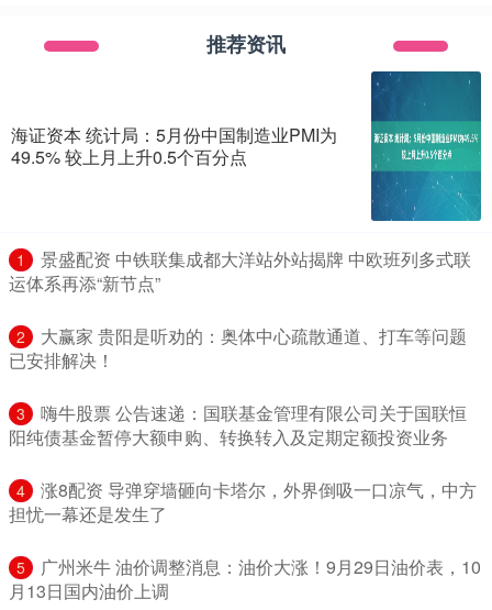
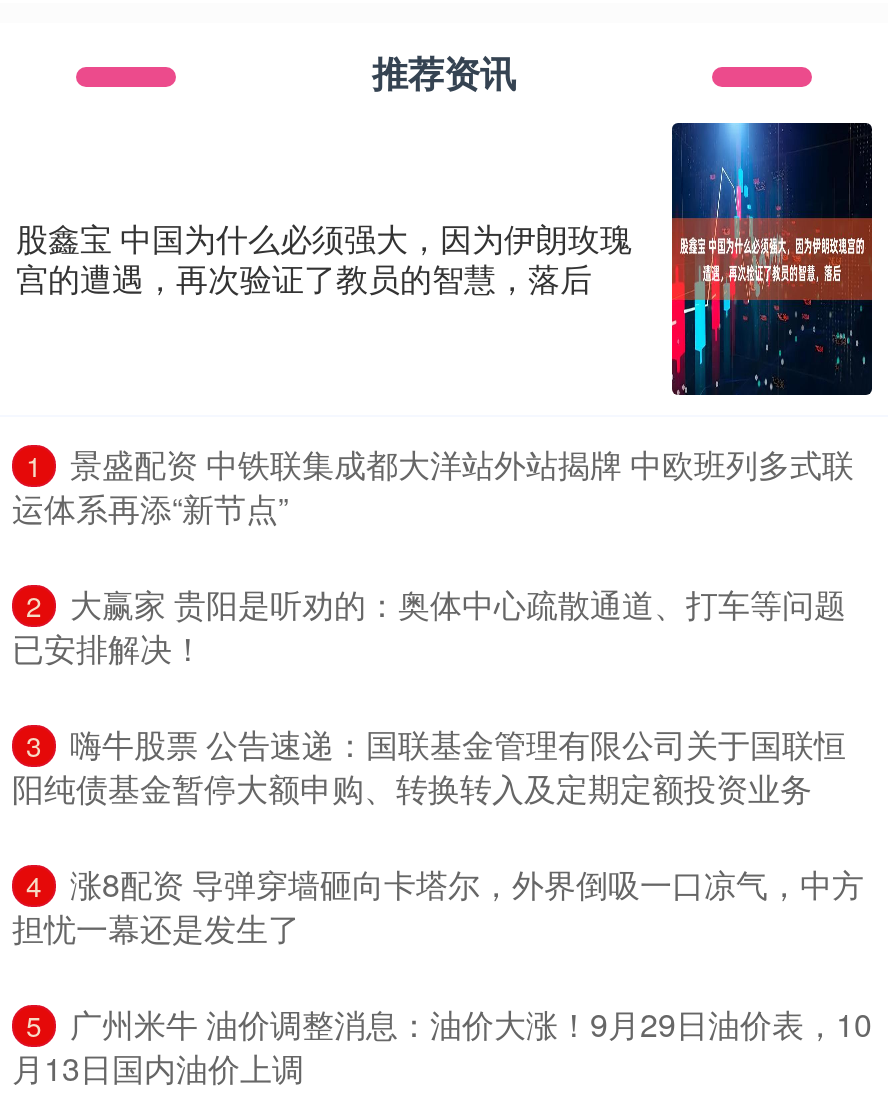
- [image]
- 海证资本 统计局：5月份中国制造业PMI为
- 49.5% 较上月上升0.5个百分点
+ [image]
+ 股鑫宝 中国为什么必须强大，因为伊朗玫瑰
+ 宫的遭遇，再次验证了教员的智慧，落后
